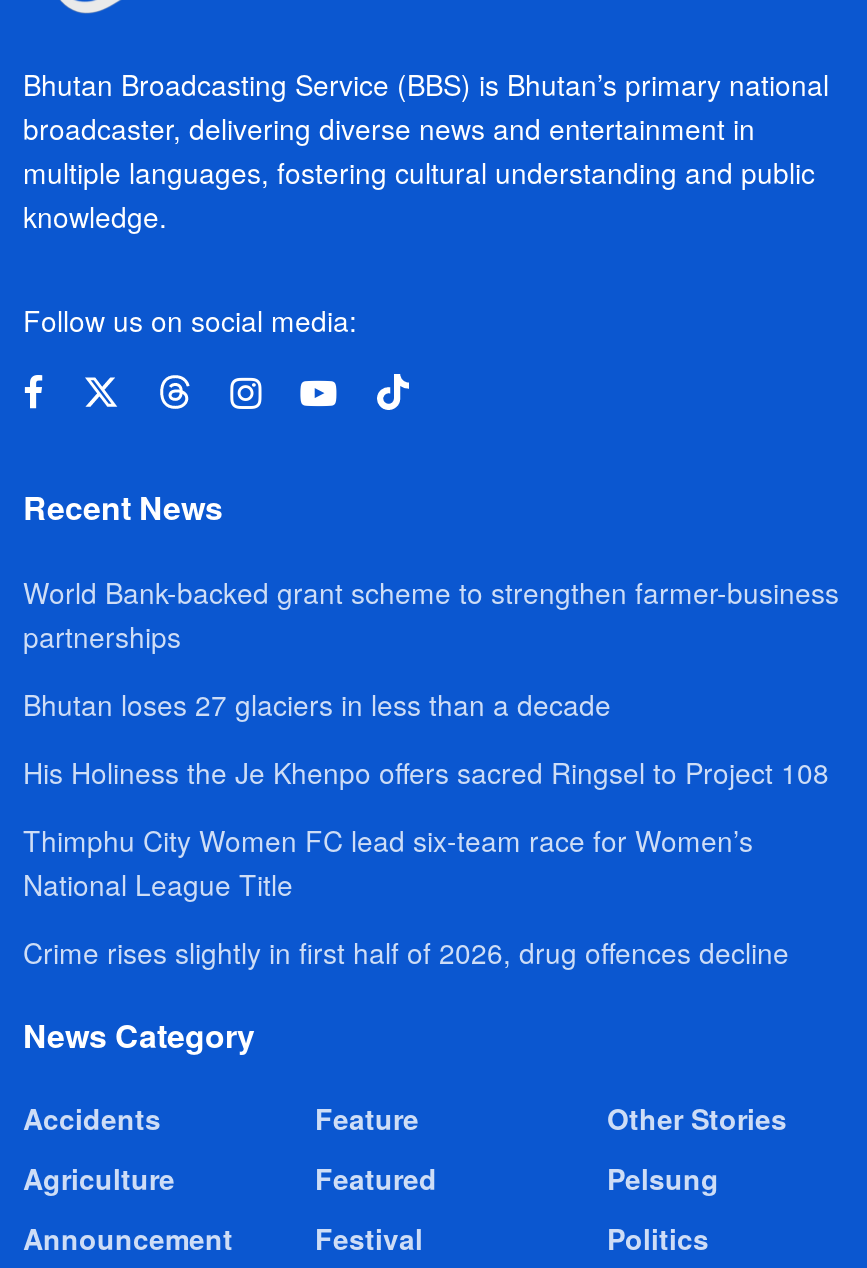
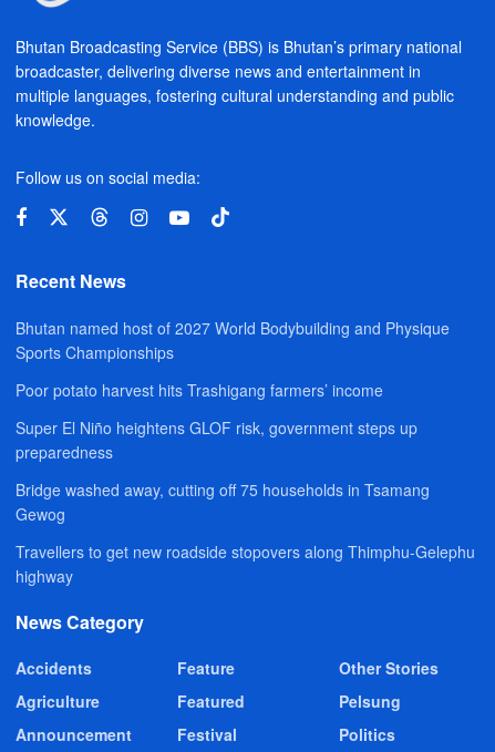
- World Bank-backed grant scheme to strengthen farmer-business
- partnerships
+ Bhutan named host of 2027 World Bodybuilding and Physique
+ Sports Championships

- Bhutan loses 27 glaciers in less than a decade
+ Poor potato harvest hits Trashigang farmers’ income

- His Holiness the Je Khenpo offers sacred Ringsel to Project 108
+ Super El Niño heightens GLOF risk, government steps up
+ preparedness

- Thimphu City Women FC lead six-team race for Women’s
- National League Title
+ Bridge washed away, cutting off 75 households in Tsamang
+ Gewog

- Crime rises slightly in first half of 2026, drug offences decline
+ Travellers to get new roadside stopovers along Thimphu-Gelephu
+ highway
